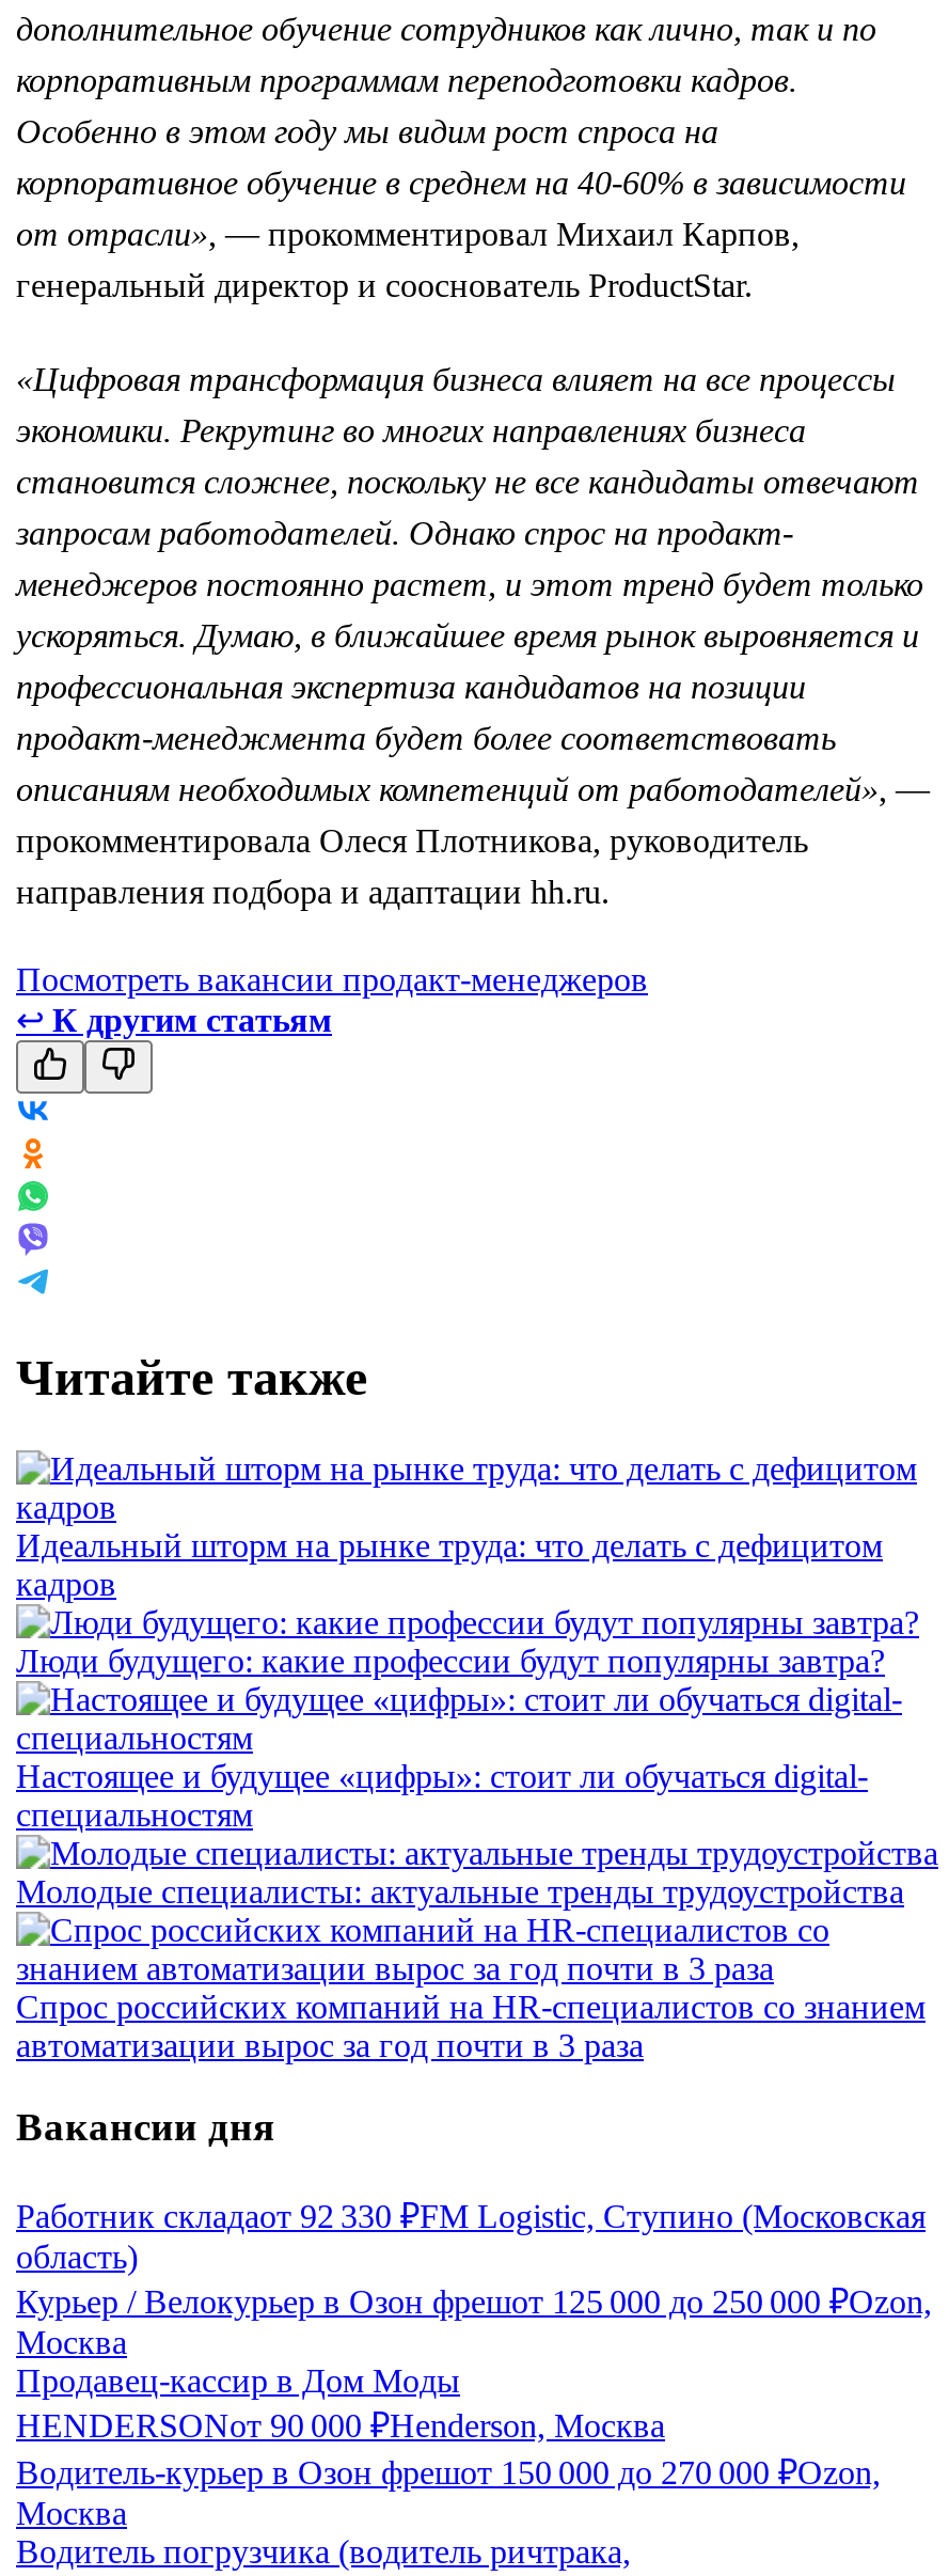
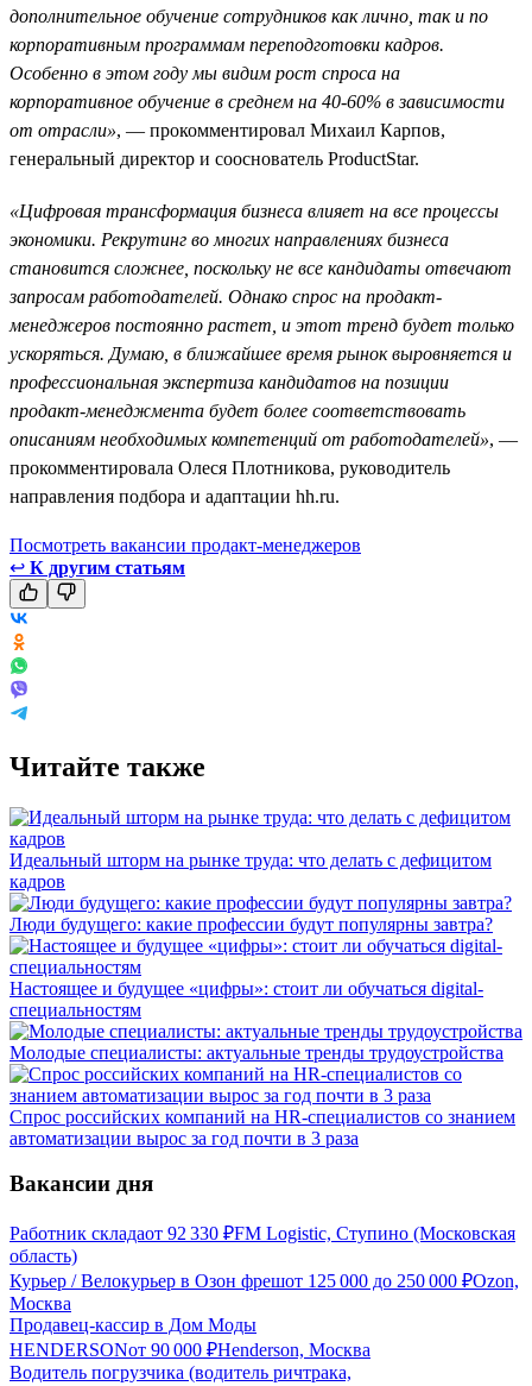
- Водитель-курьер в Озон фрешот 150 000 до 270 000 ₽Ozon,
- Москва
